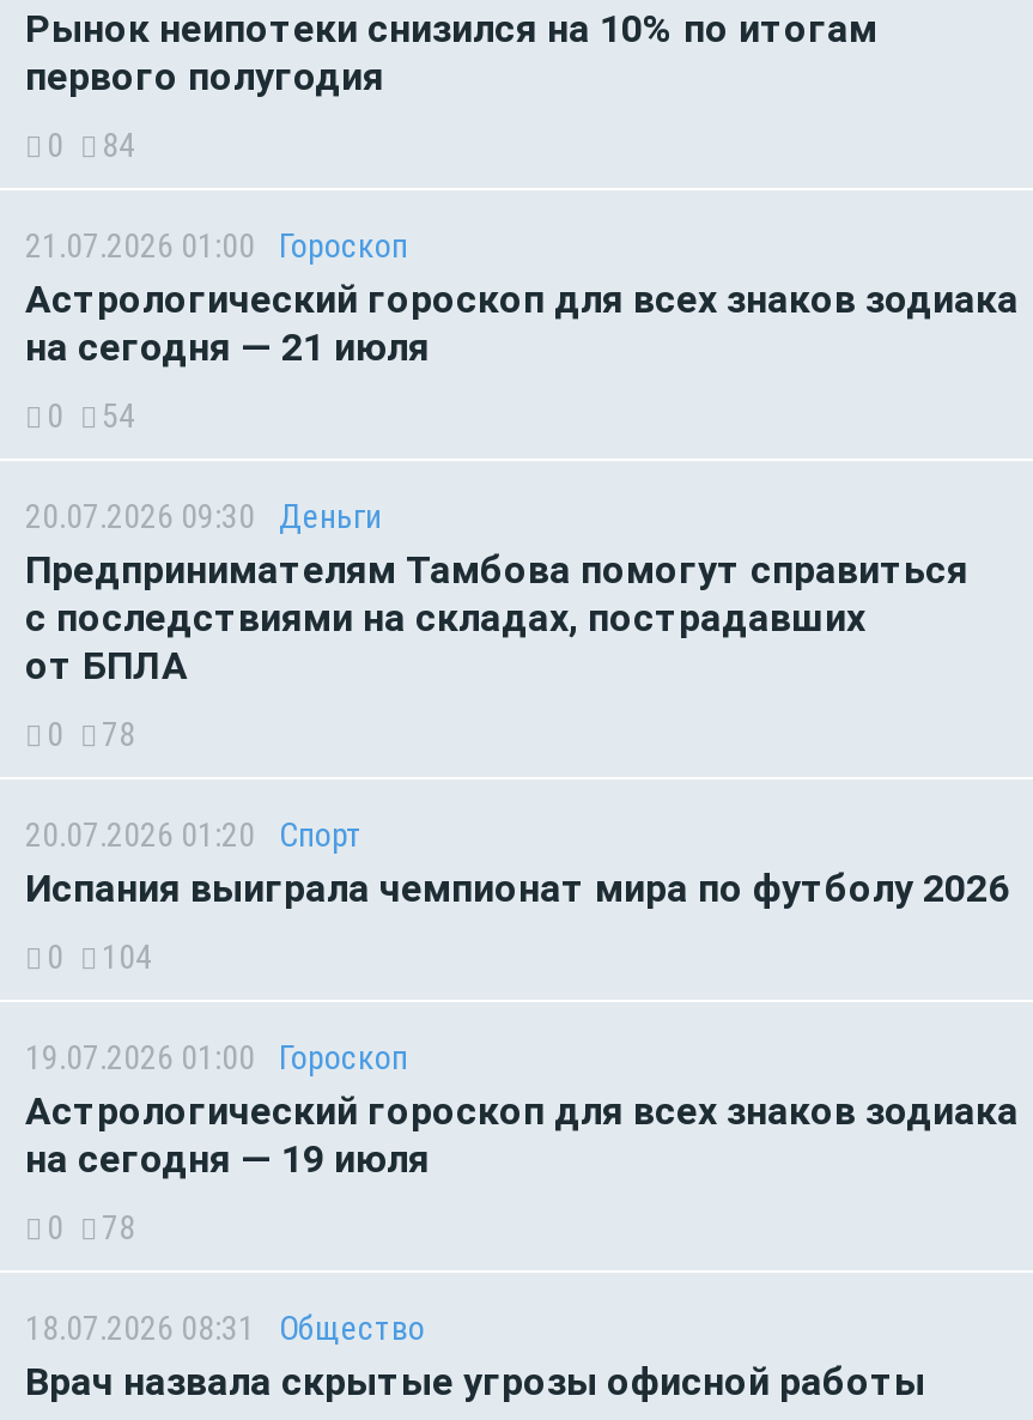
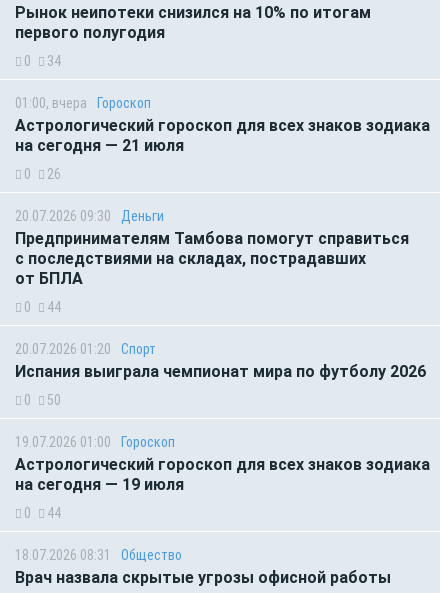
- 0 84
+ 0 34

- 21.07.2026 01:00 Гороскоп
+ 01:00, вчера Гороскоп

- 0 54
+ 0 26

- 0 78
+ 0 44

- 0 104
+ 0 50

- 0 78
+ 0 44
